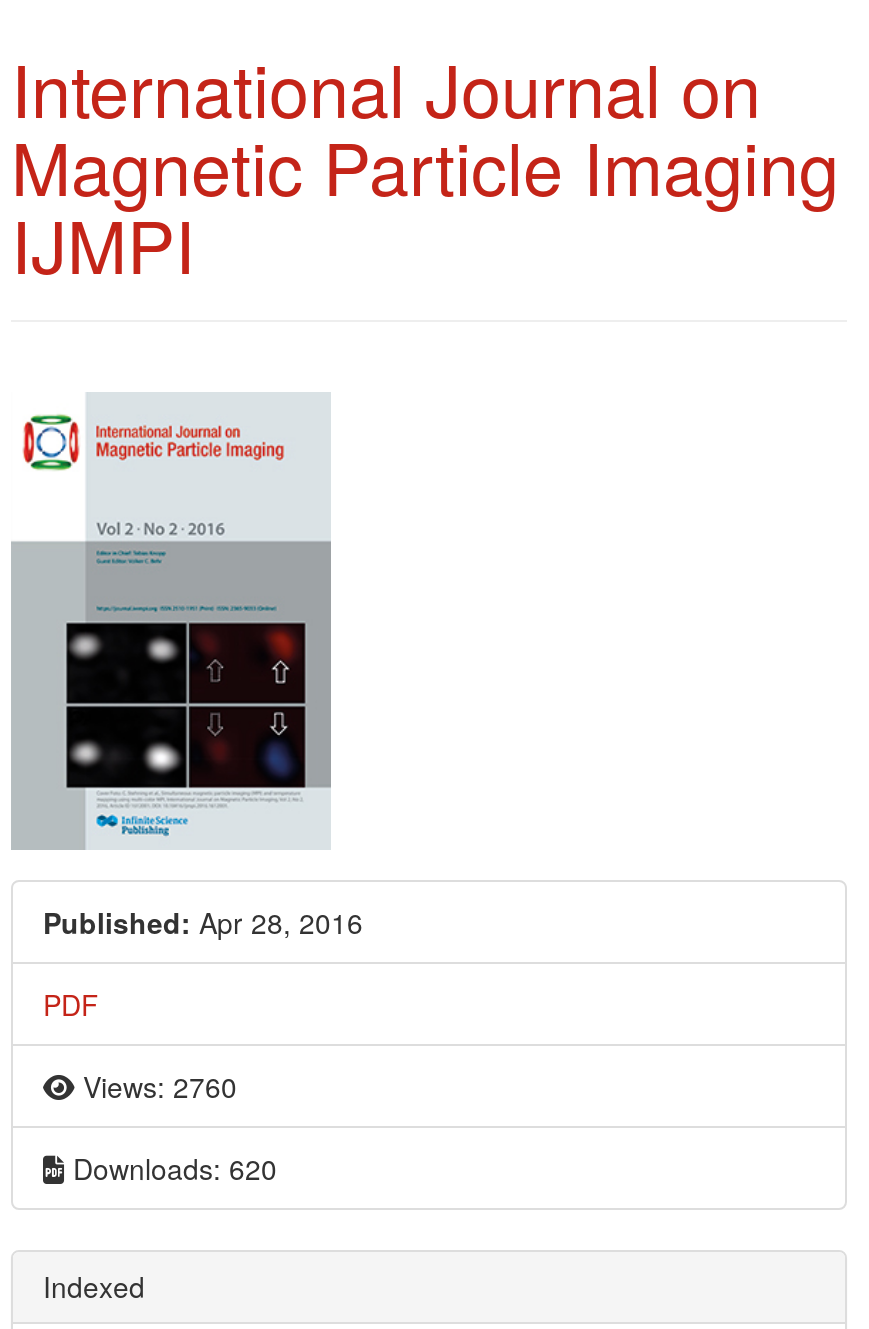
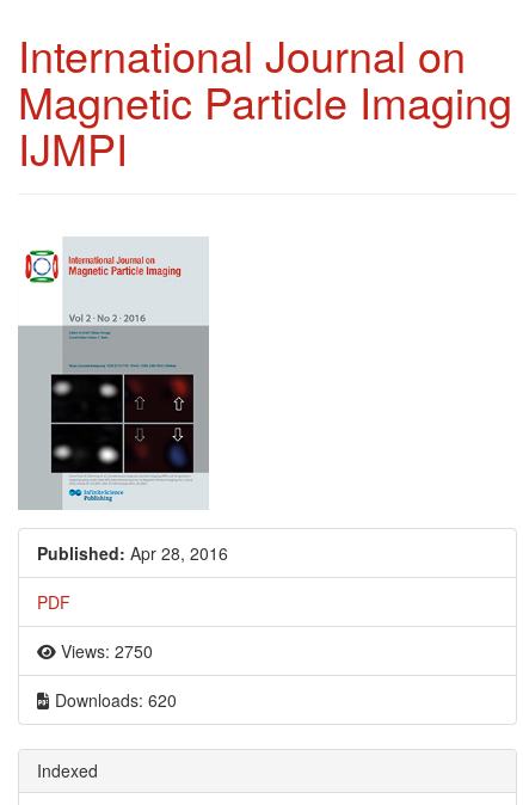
- Views: 2760
+ Views: 2750
